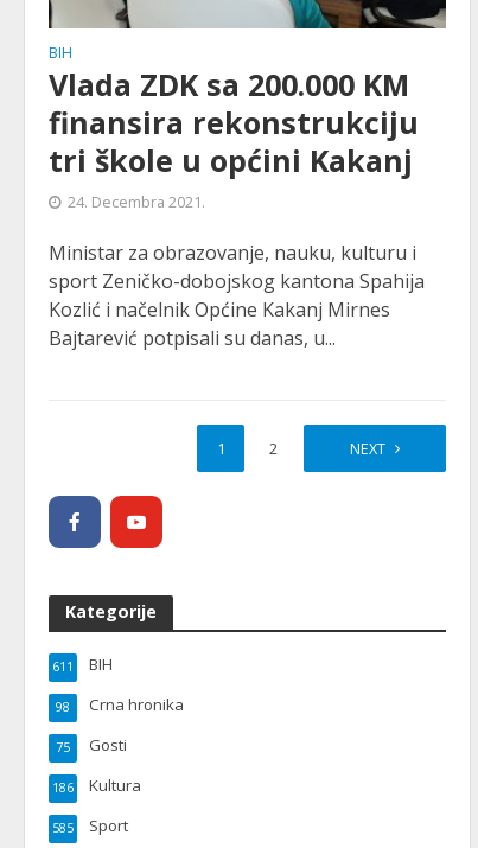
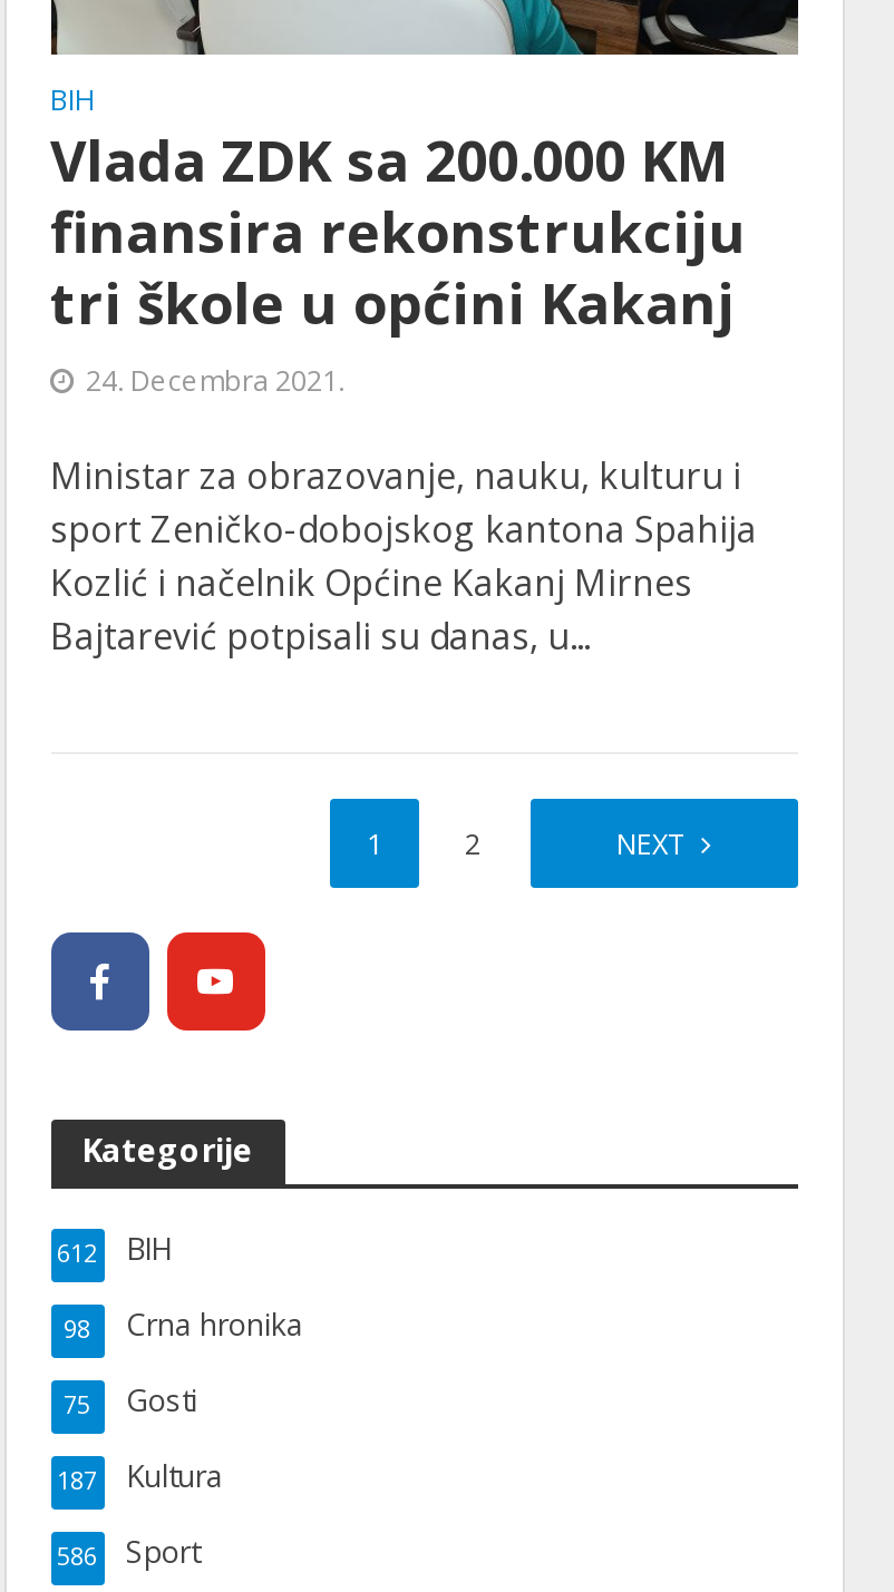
- 611 BIH
+ 612 BIH

- 186 Kultura
+ 187 Kultura

- 585 Sport
+ 586 Sport
